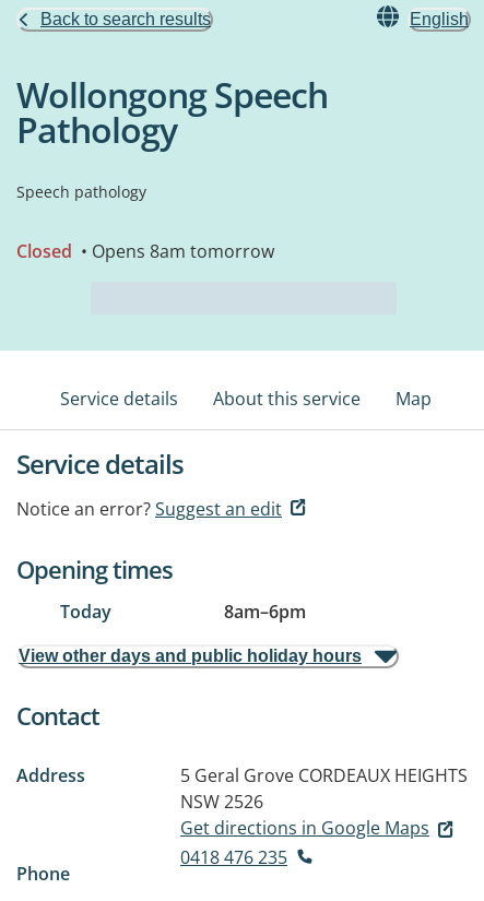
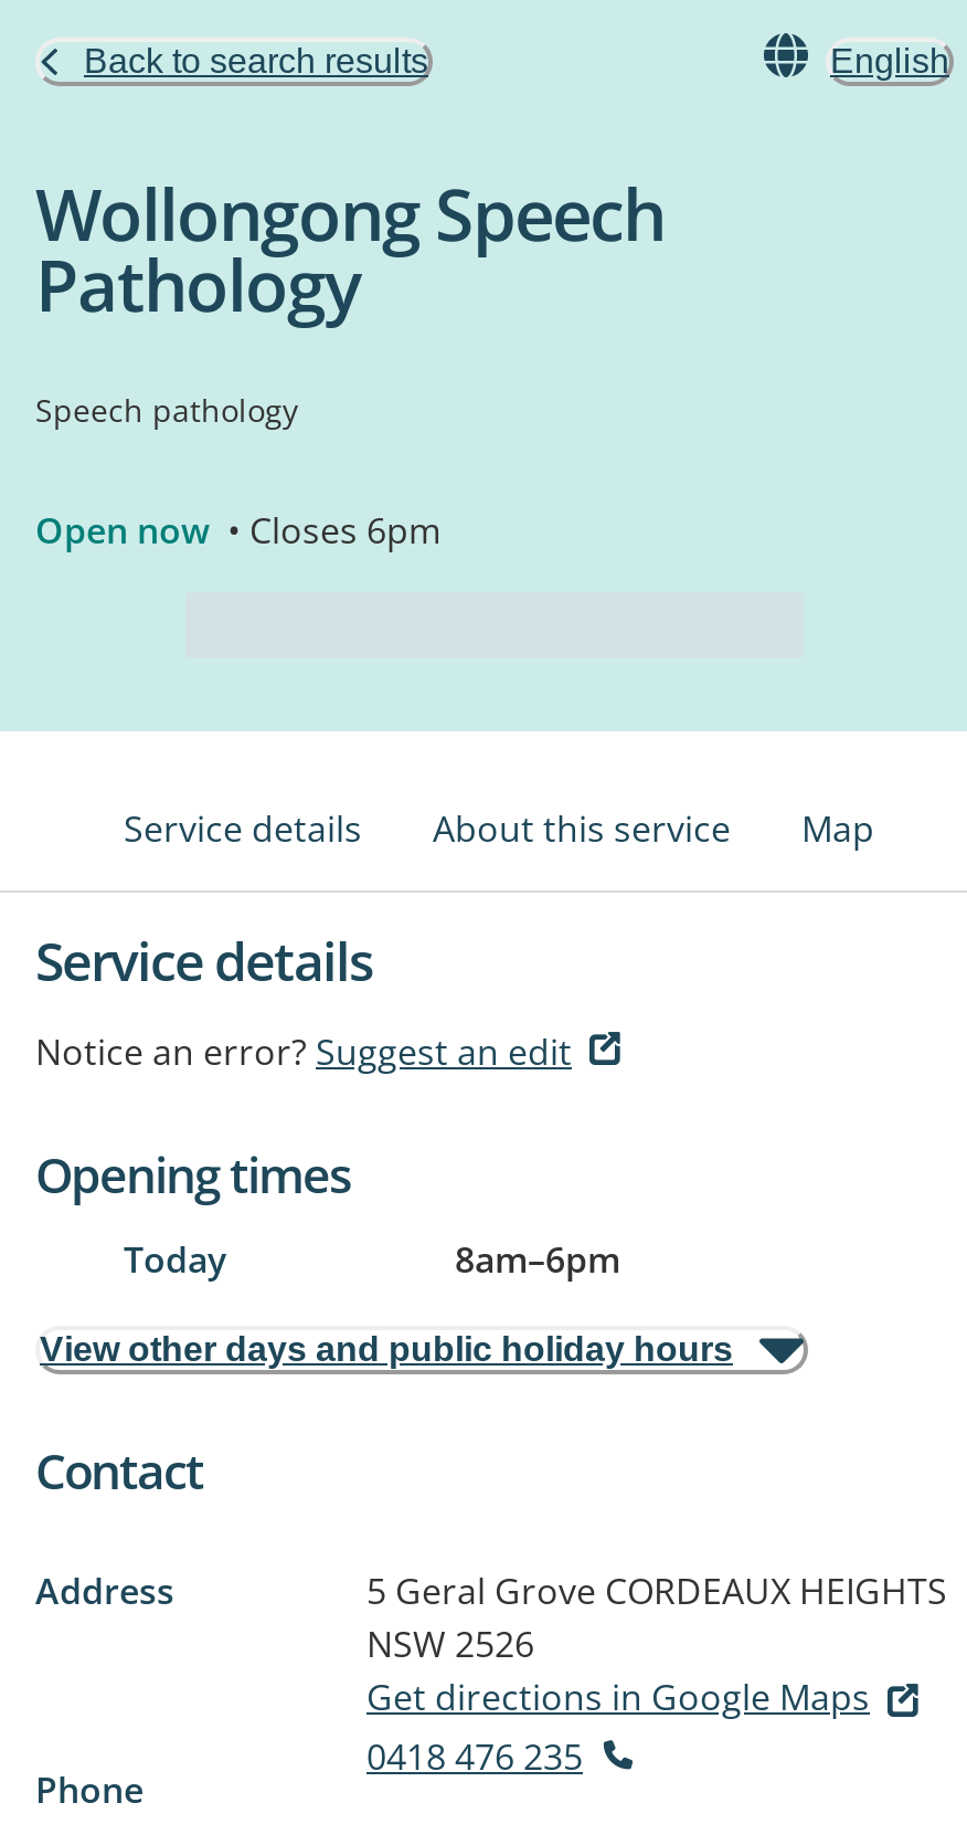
- Closed • Opens 8am tomorrow
+ Open now • Closes 6pm
